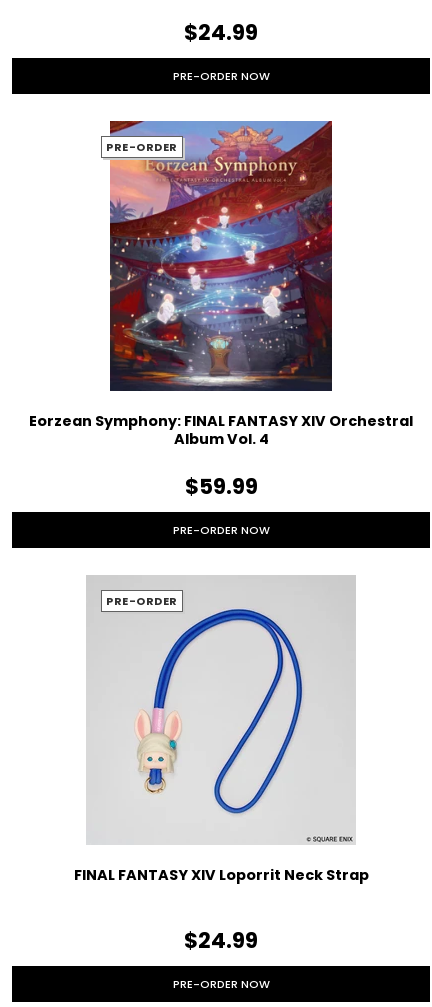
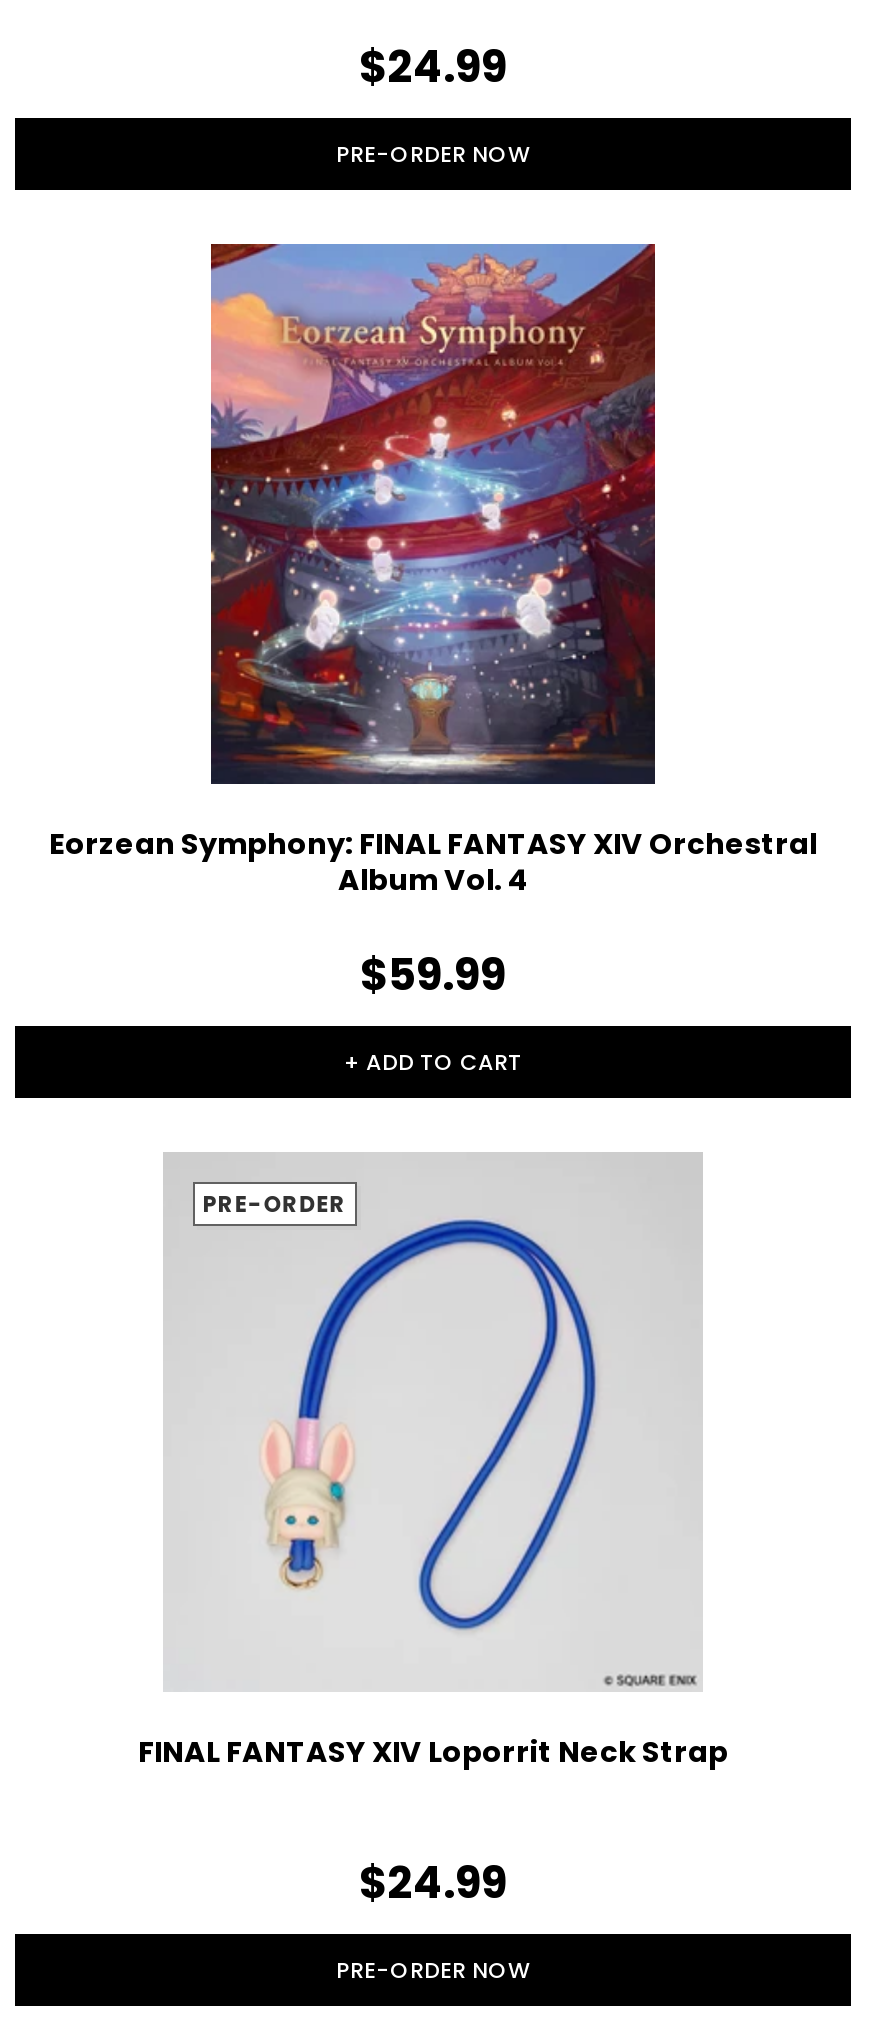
- PRE-ORDER

- PRE-ORDER NOW
+ + ADD TO CART
